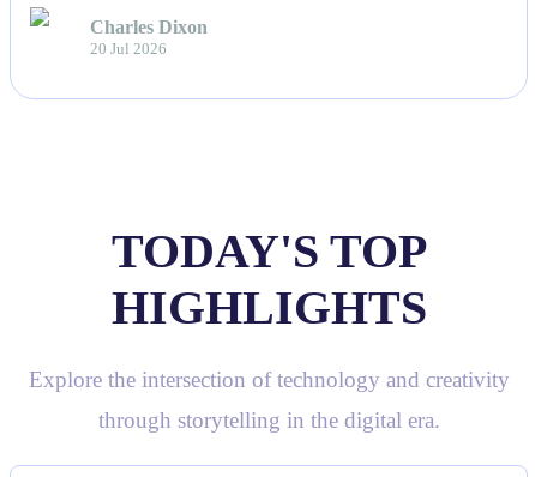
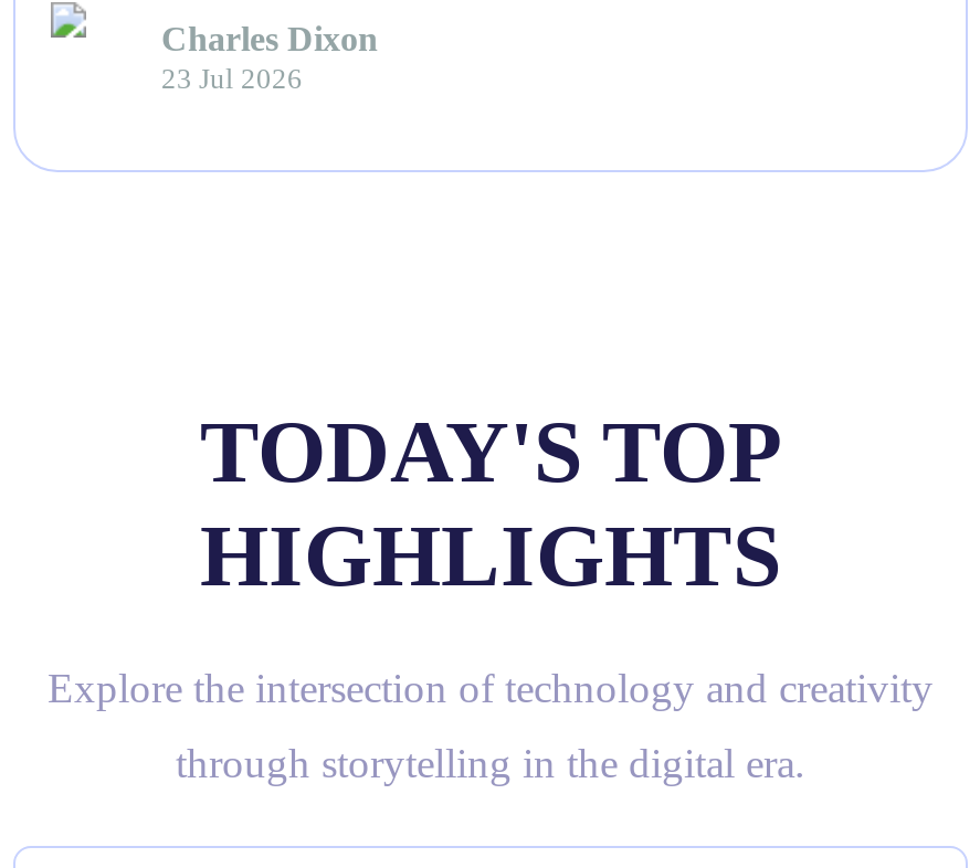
- 20 Jul 2026
+ 23 Jul 2026
